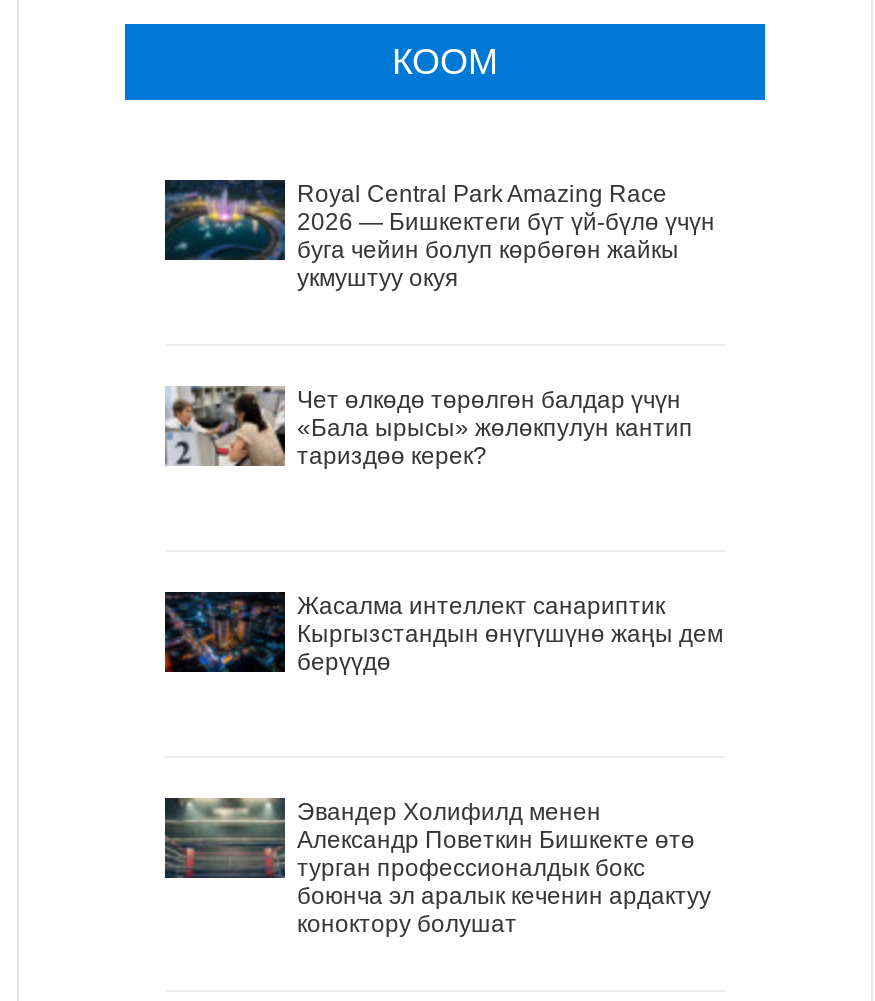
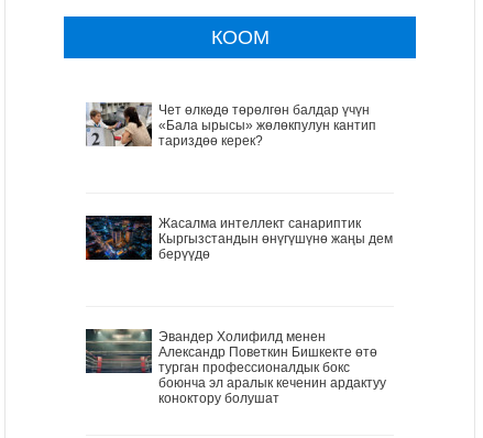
- [image]
- Royal Central Park Amazing Race
- 2026 — Бишкектеги бүт үй-бүлө үчүн
- буга чейин болуп көрбөгөн жайкы
- укмуштуу окуя
